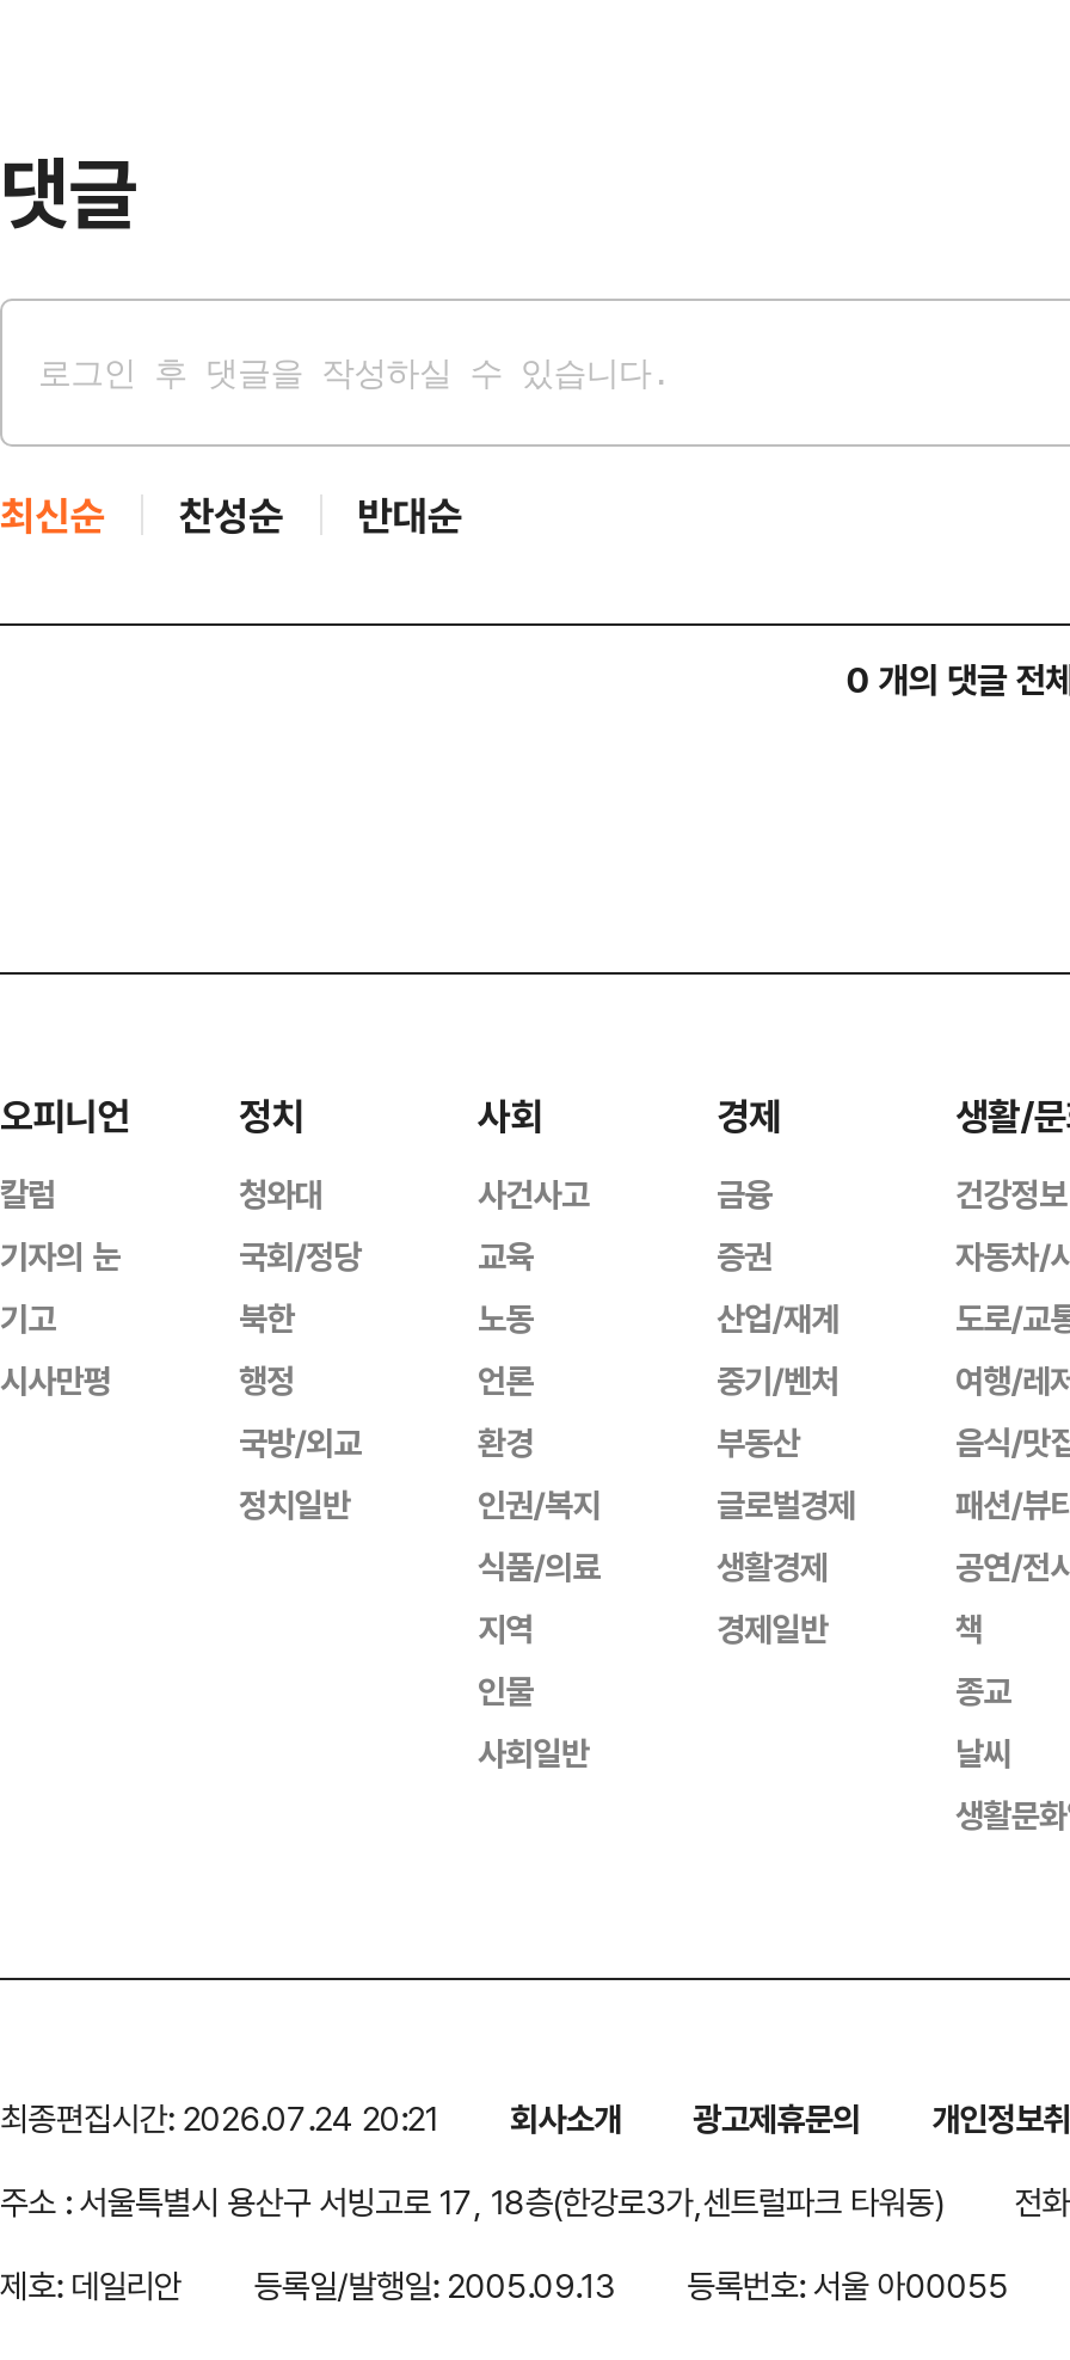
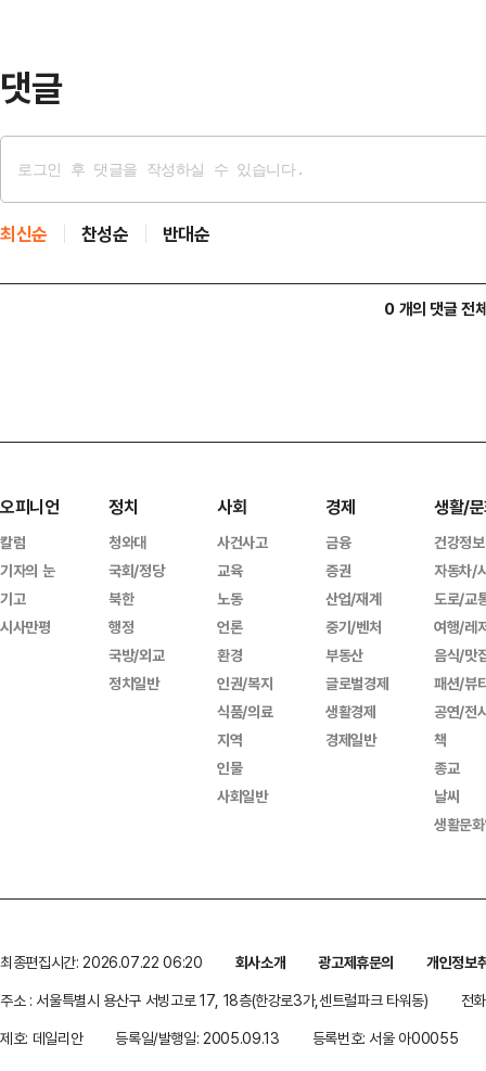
- 최종편집시간: 2026.07.24 20:21
+ 최종편집시간: 2026.07.22 06:20
